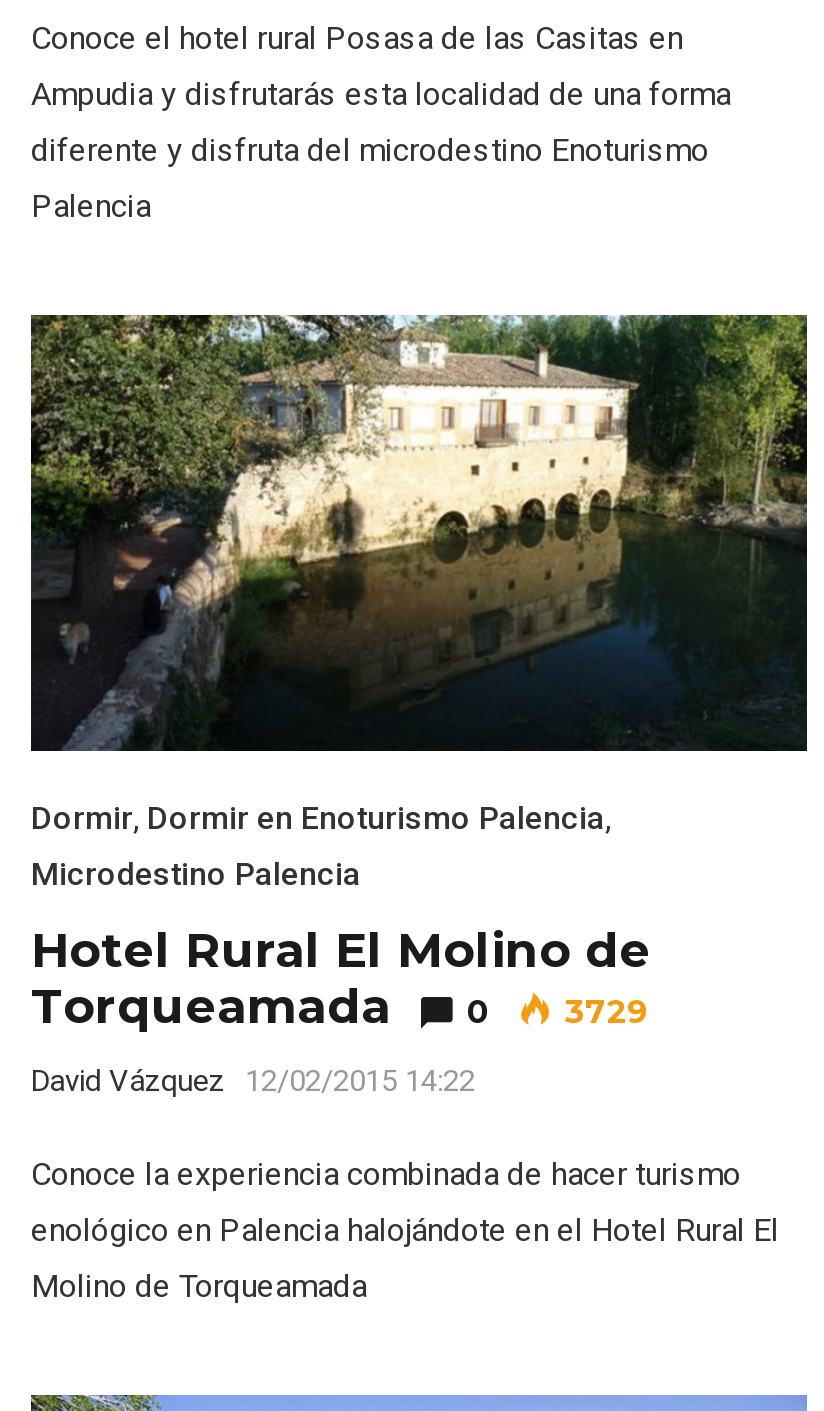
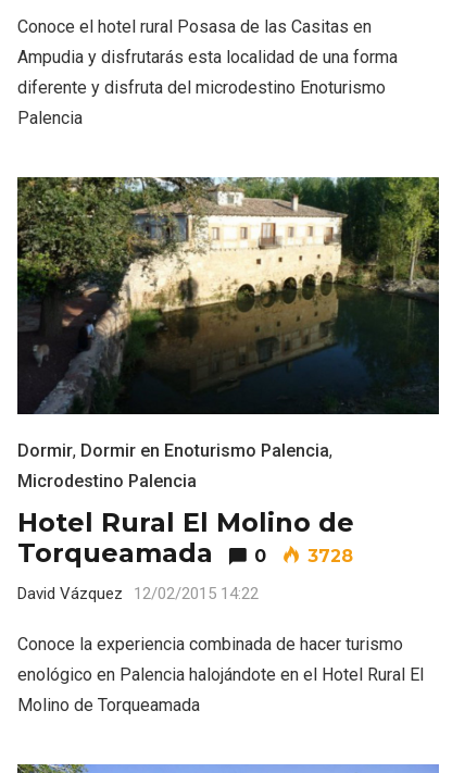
- Torqueamada 0 3729
+ Torqueamada 0 3728
